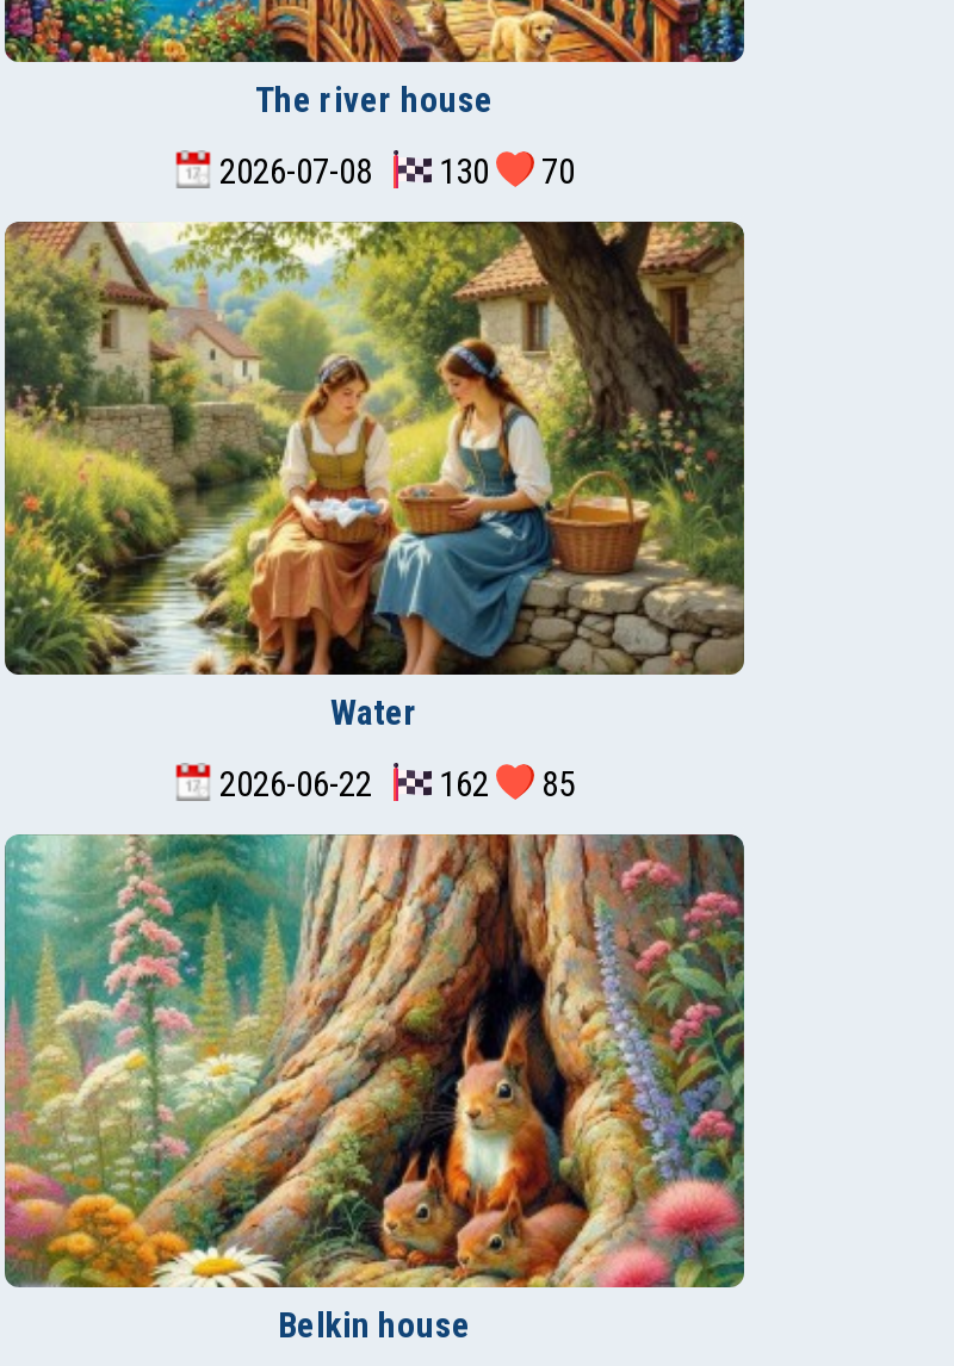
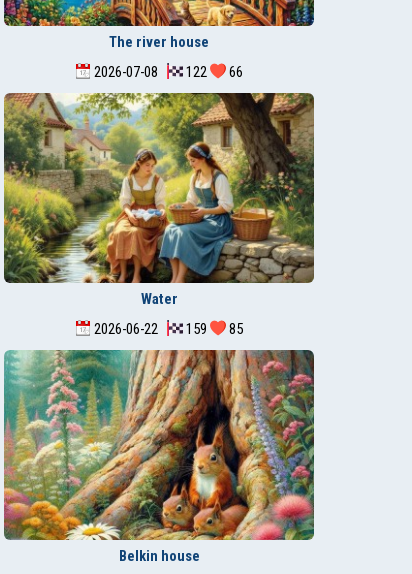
- 130
+ 122

- 70
+ 66

- 2026-06-22 162 85
+ 2026-06-22 159 85
